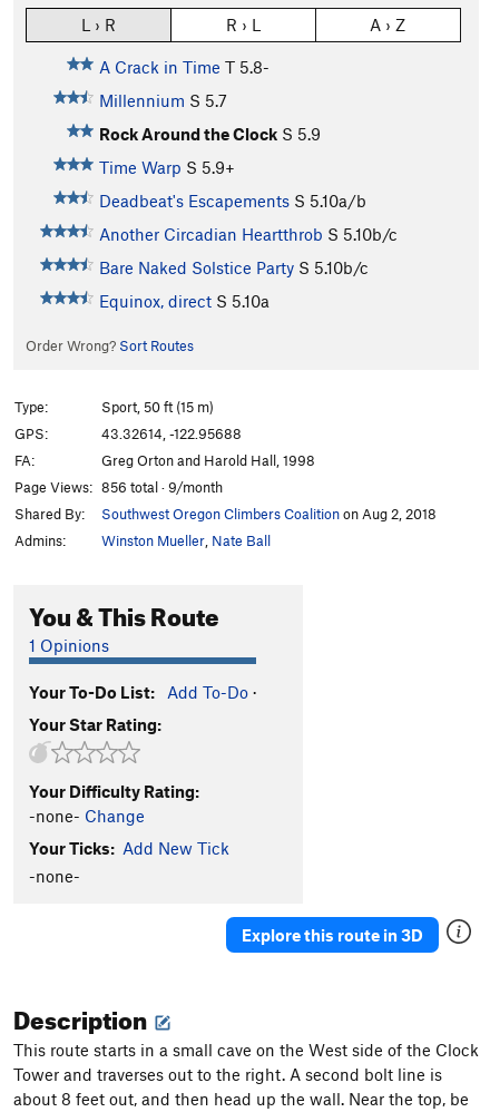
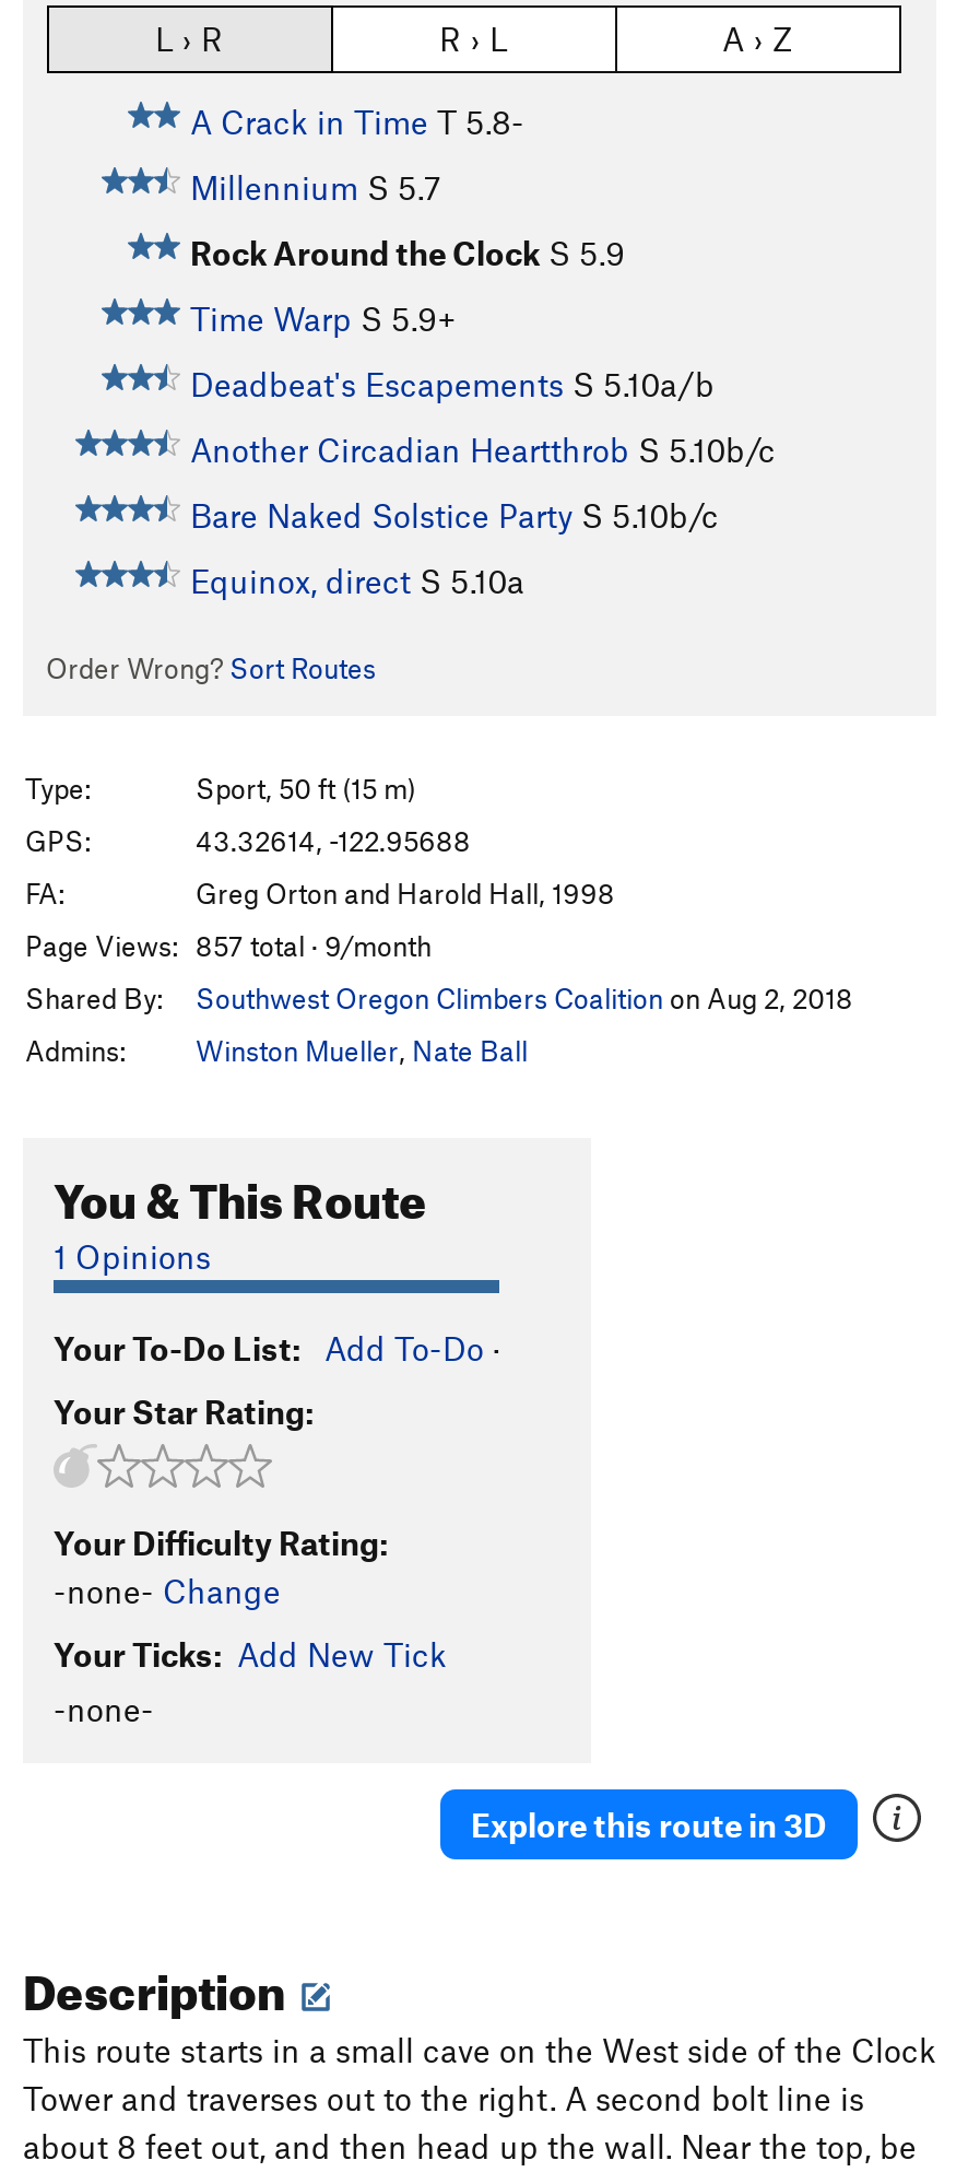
- Page Views: 856 total · 9/month
+ Page Views: 857 total · 9/month
